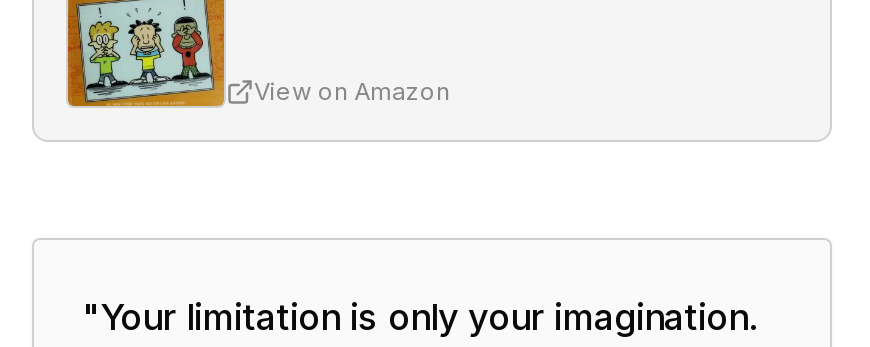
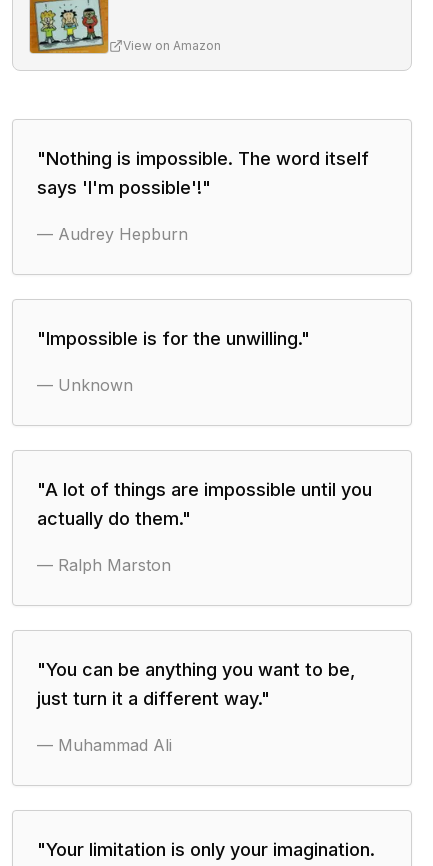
+ "Nothing is impossible. The word itself
+ says 'I'm possible'!"
+ — Audrey Hepburn

+ "Impossible is for the unwilling."
+ — Unknown

+ "A lot of things are impossible until you
+ actually do them."
+ — Ralph Marston

+ "You can be anything you want to be,
+ just turn it a different way."
+ — Muhammad Ali
